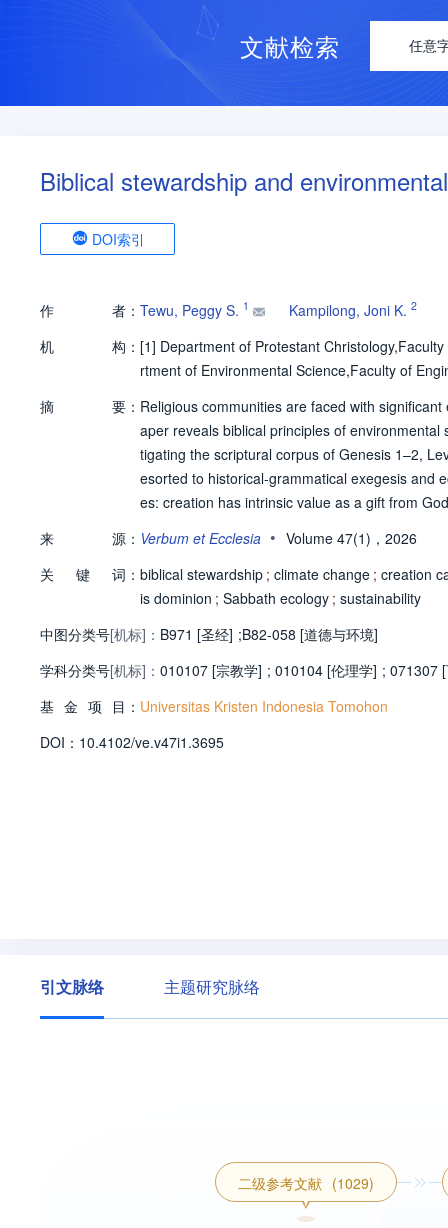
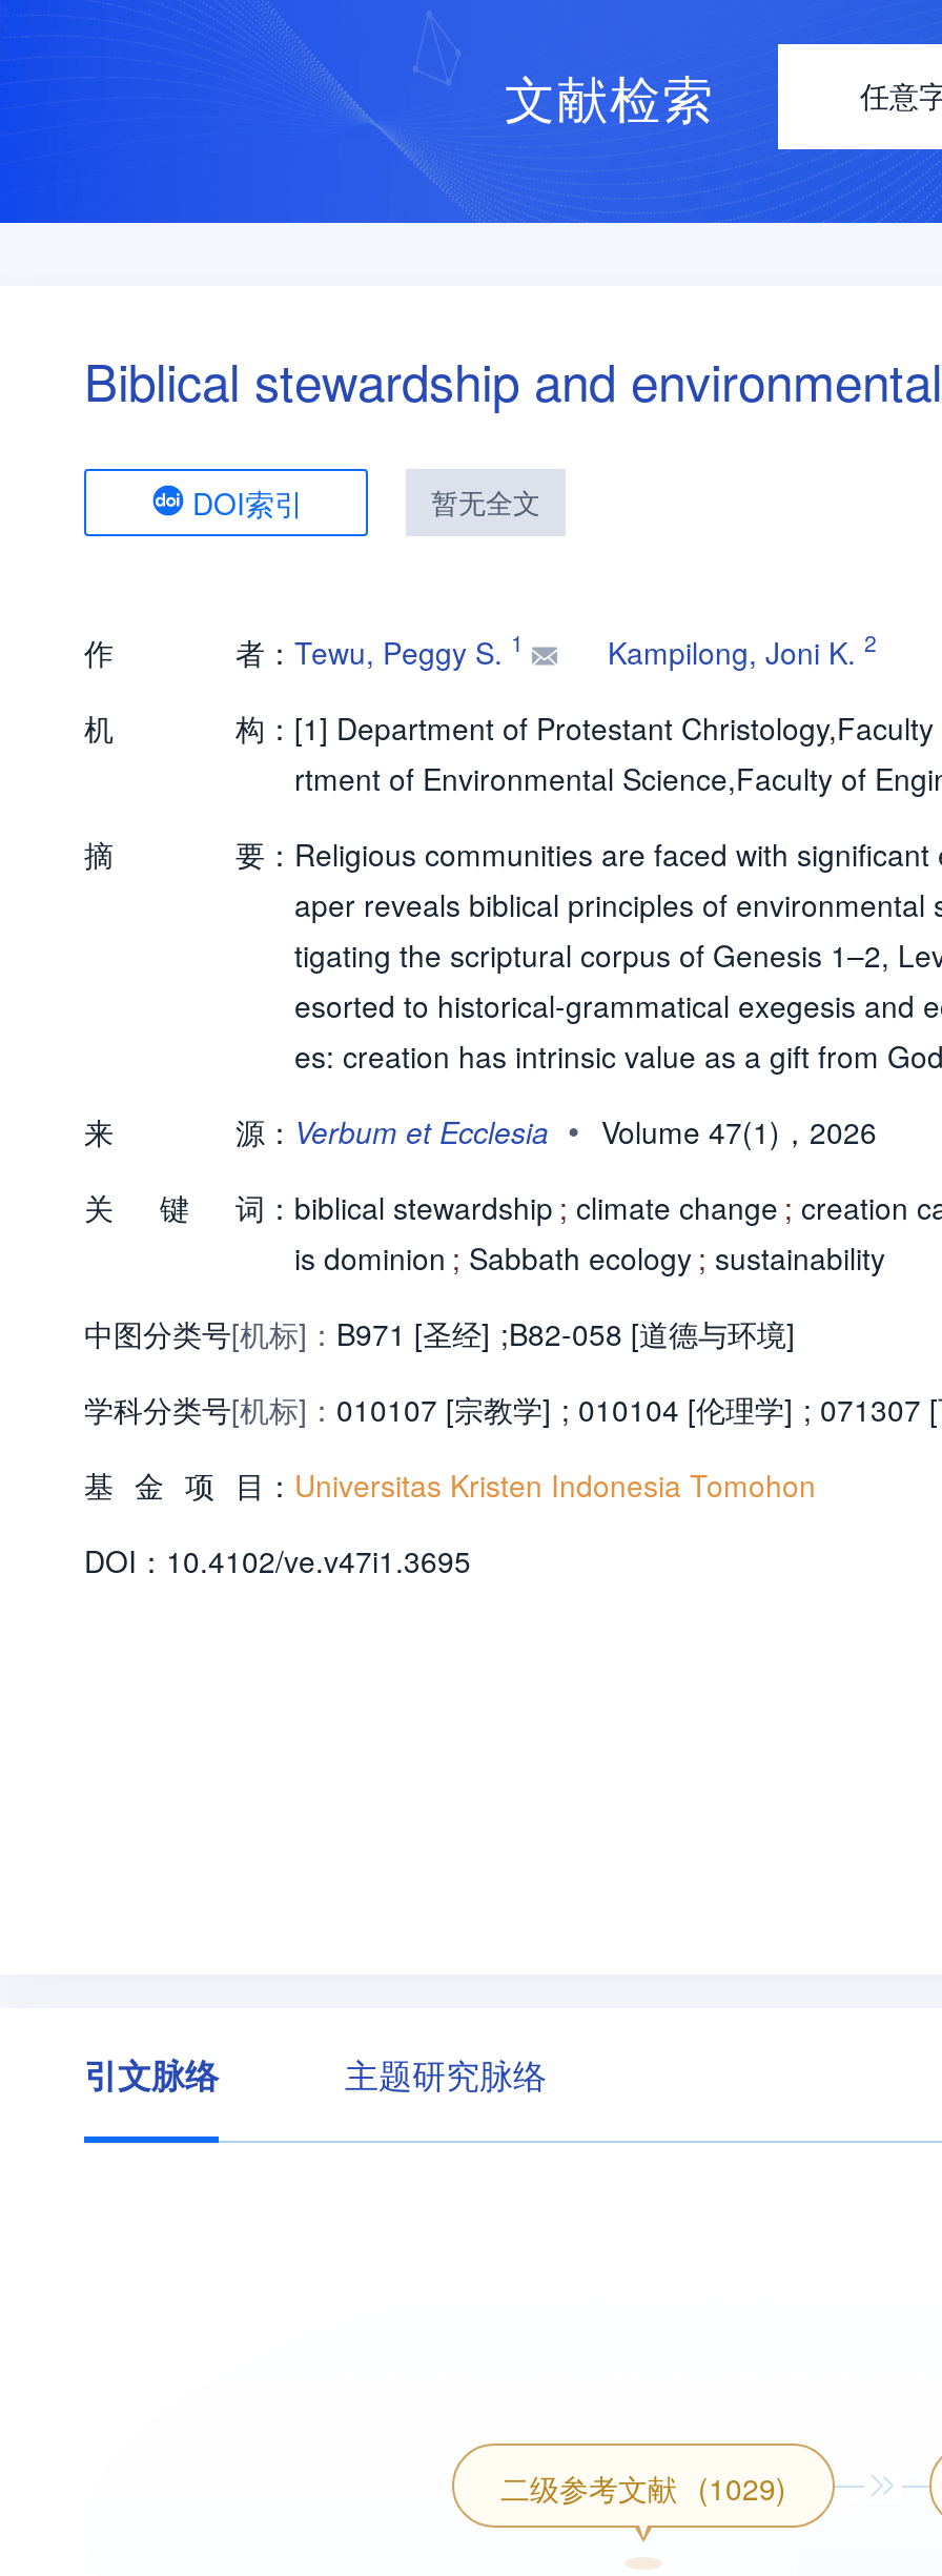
+ 暂无全文
